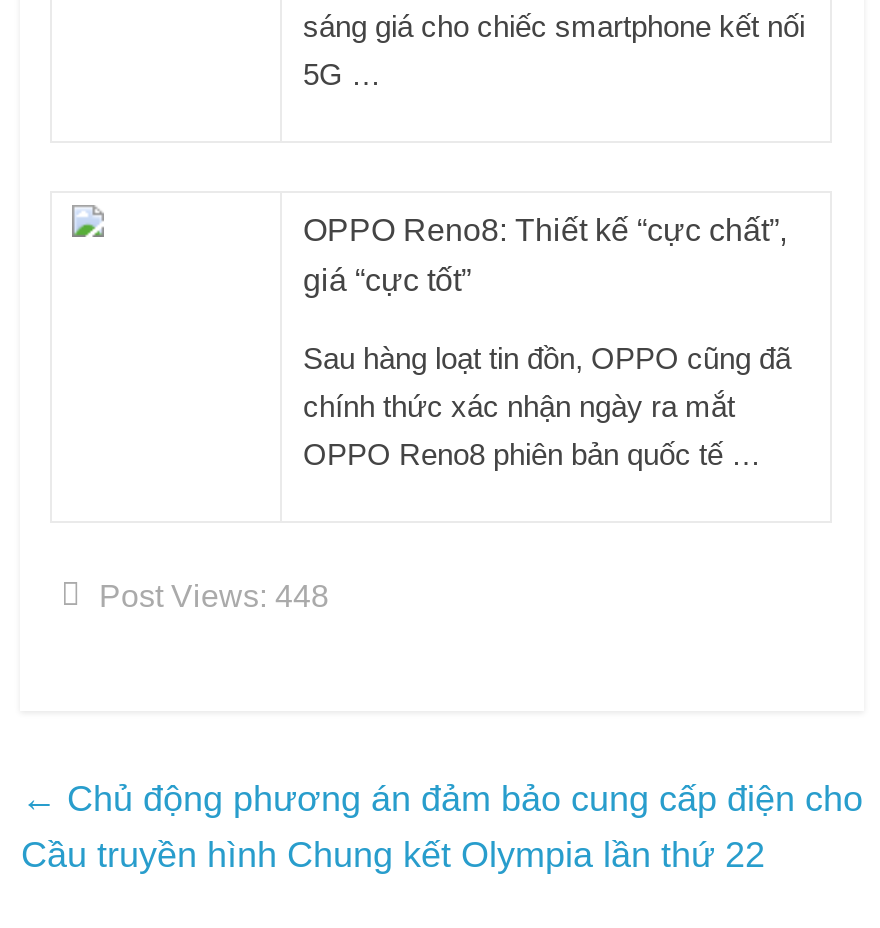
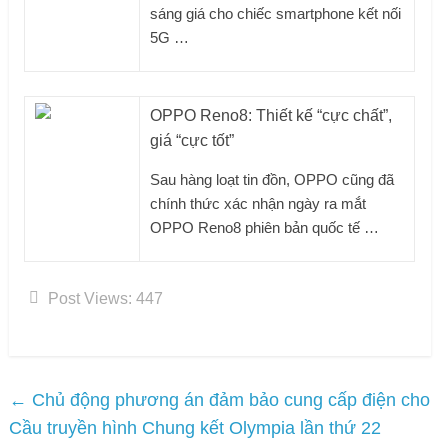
- Post Views: 448
+ Post Views: 447
